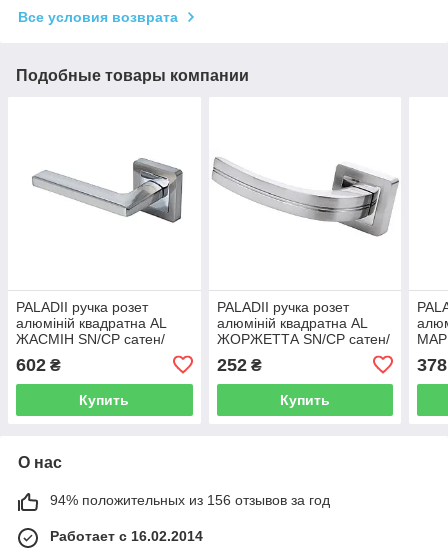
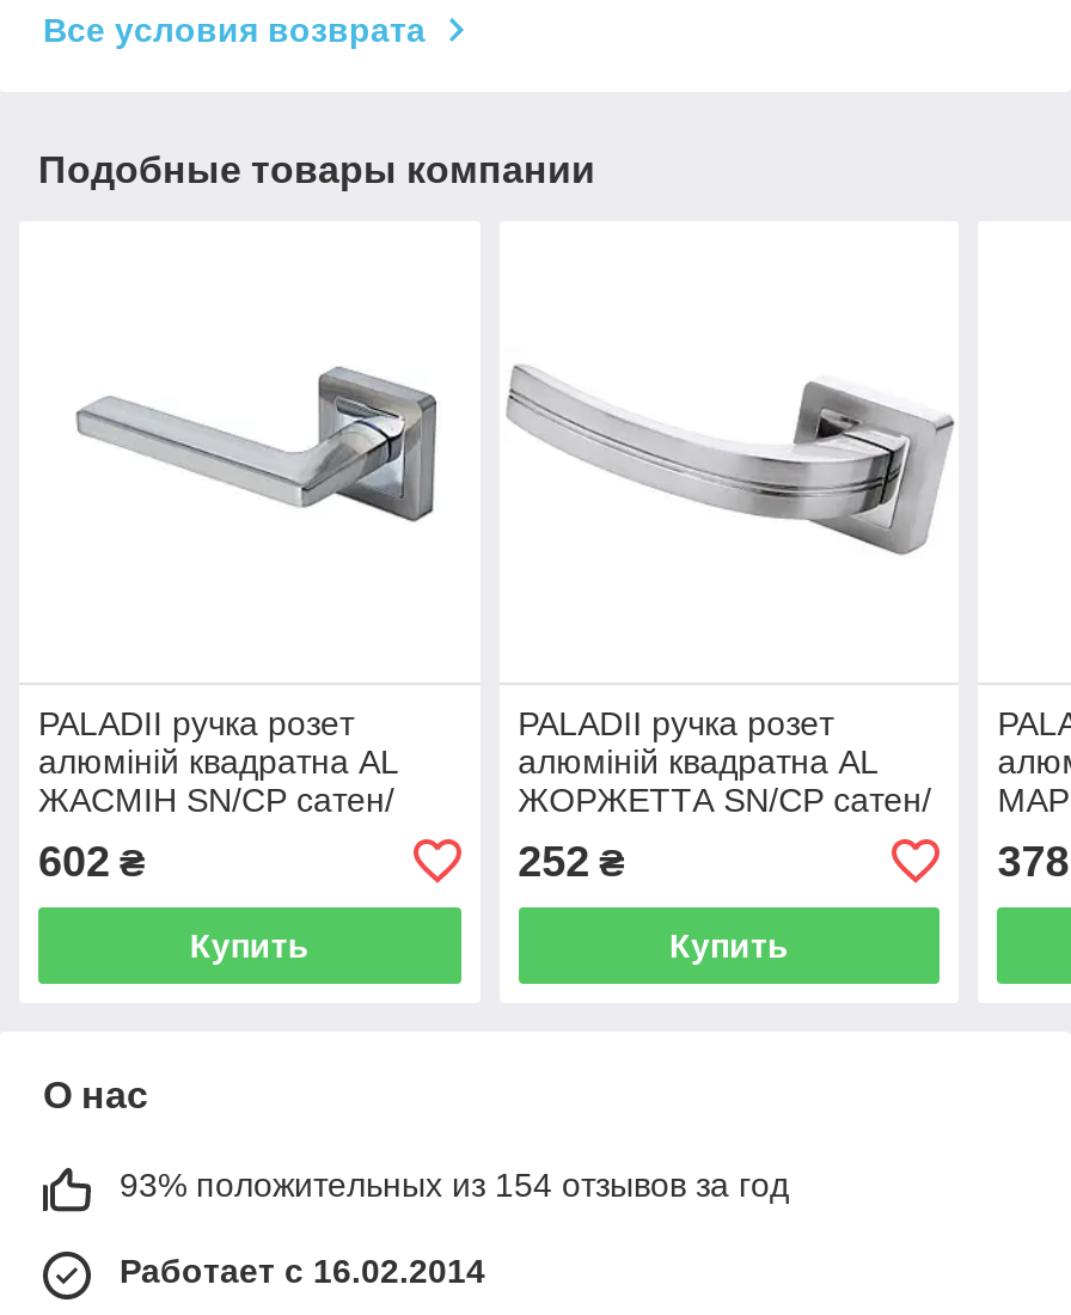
- 94% положительных из 156 отзывов за год
+ 93% положительных из 154 отзывов за год
